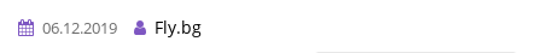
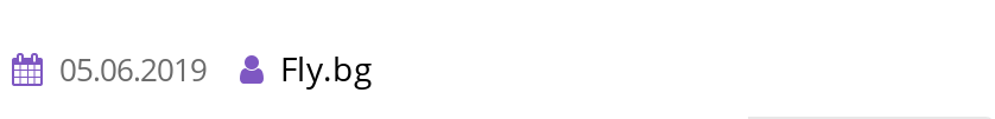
- 06.12.2019 Fly.bg
+ 05.06.2019 Fly.bg
